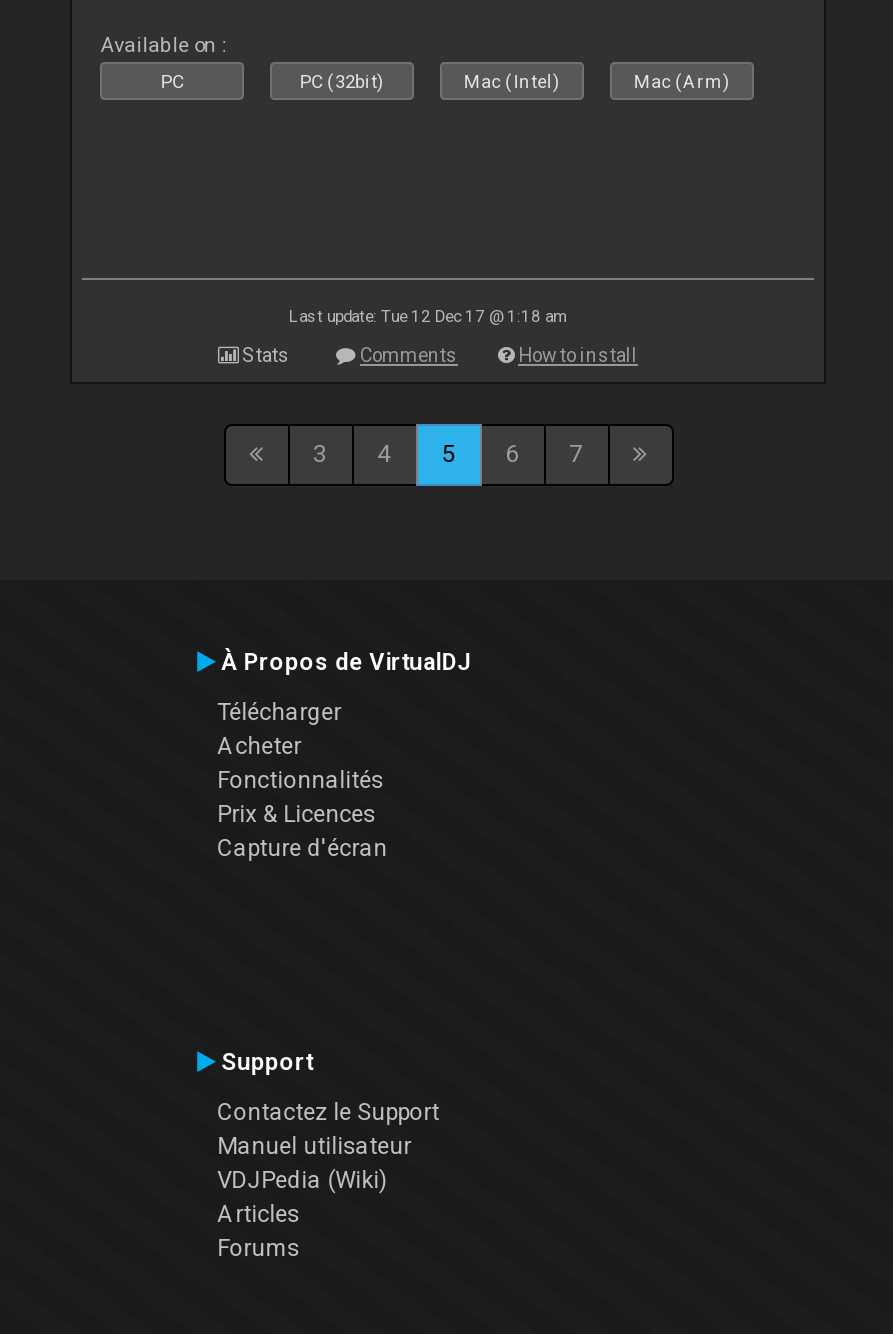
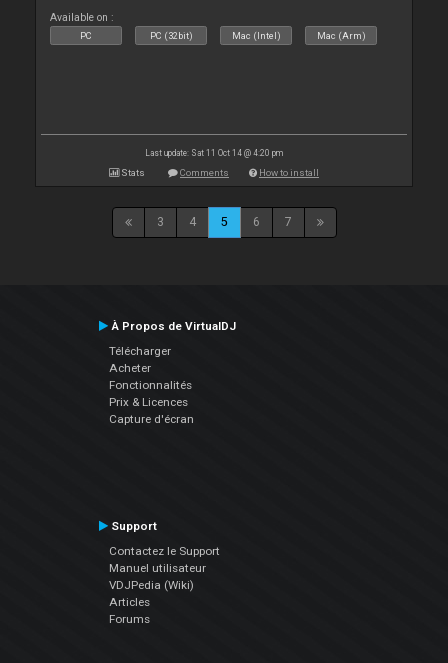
- Last update: Tue 12 Dec 17 @ 1:18 am
+ Last update: Sat 11 Oct 14 @ 4:20 pm
